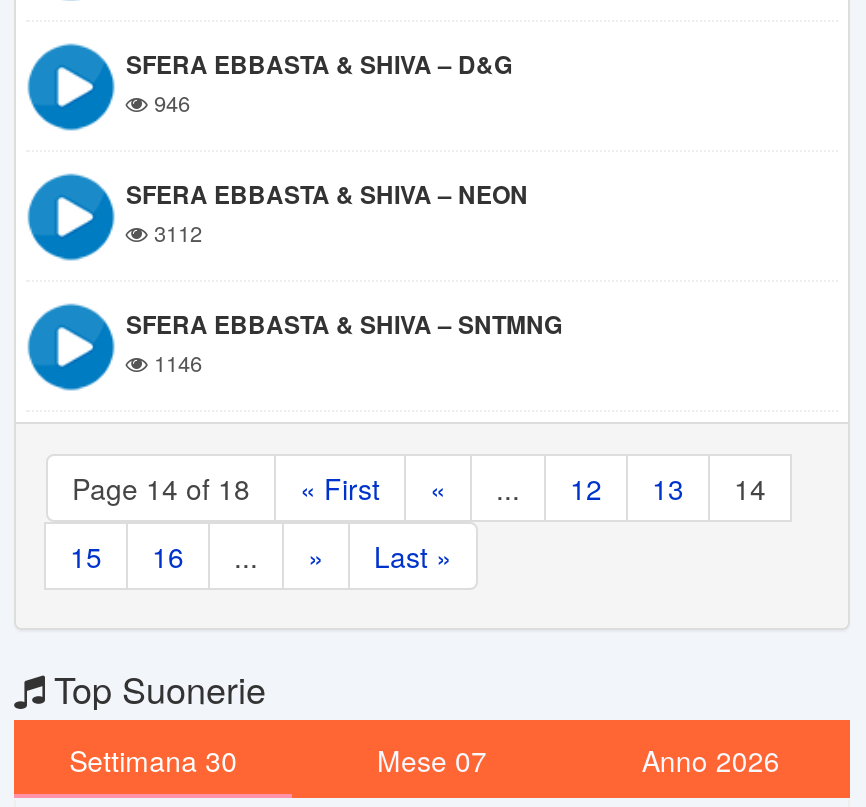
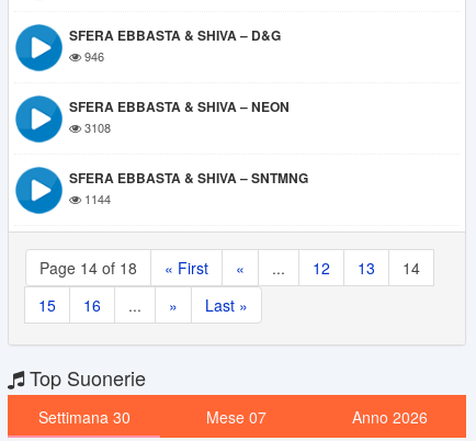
- 3112
+ 3108

- 1146
+ 1144
